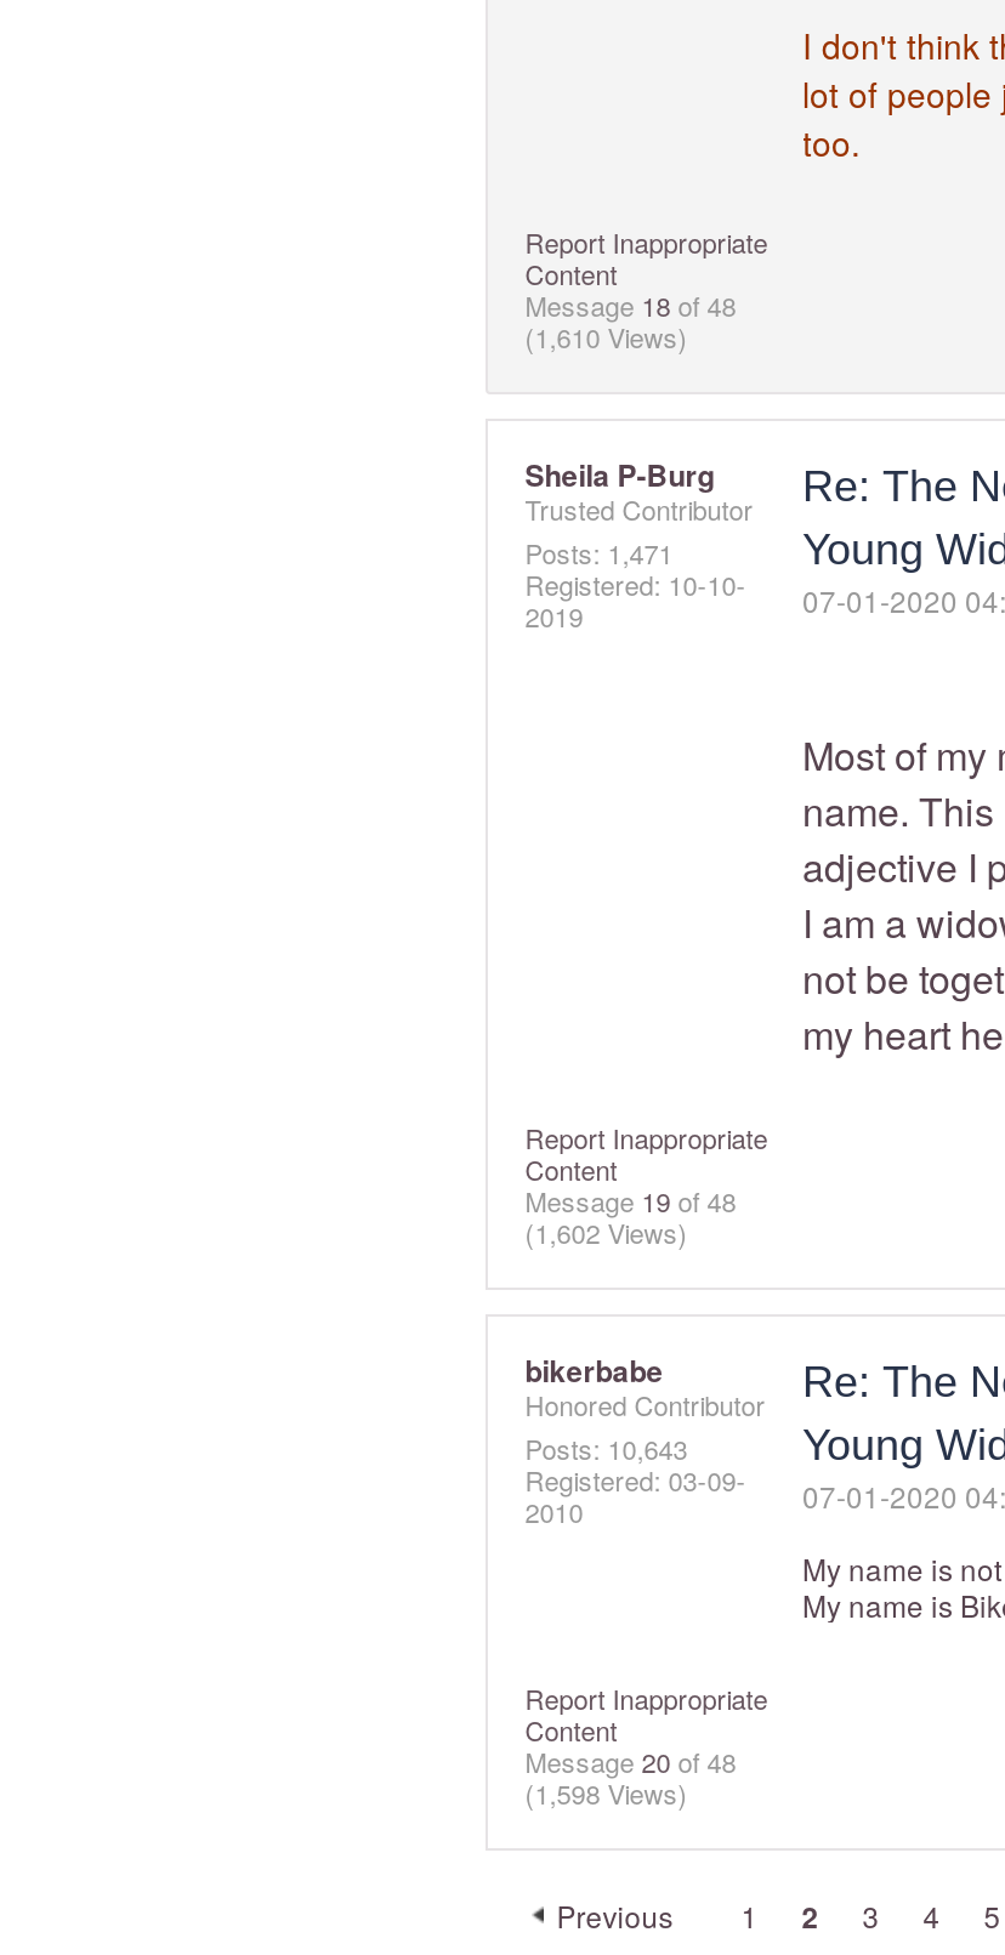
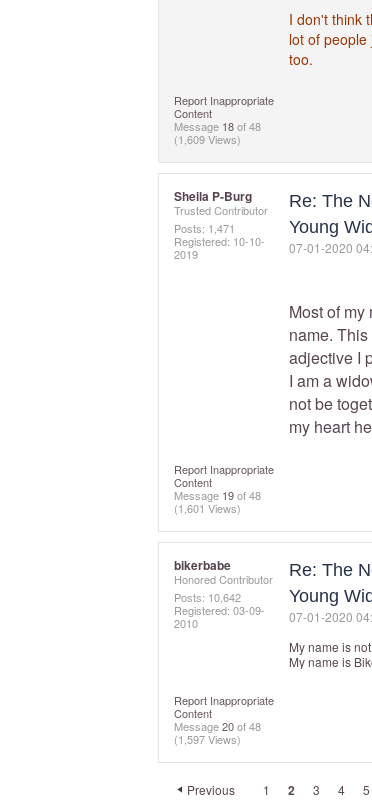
- (1,610 Views)
+ (1,609 Views)

- (1,602 Views)
+ (1,601 Views)

- Posts: 10,643
+ Posts: 10,642

- (1,598 Views)
+ (1,597 Views)
